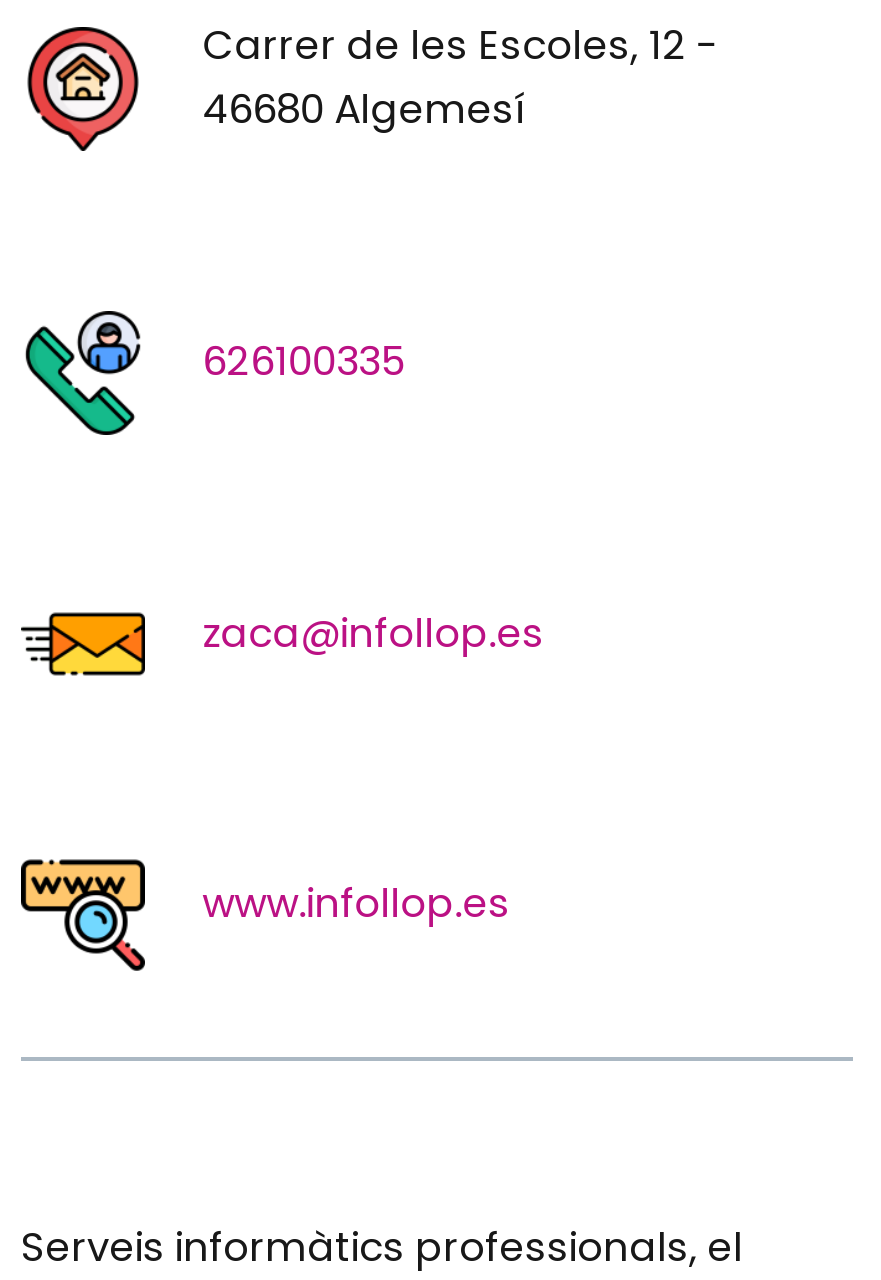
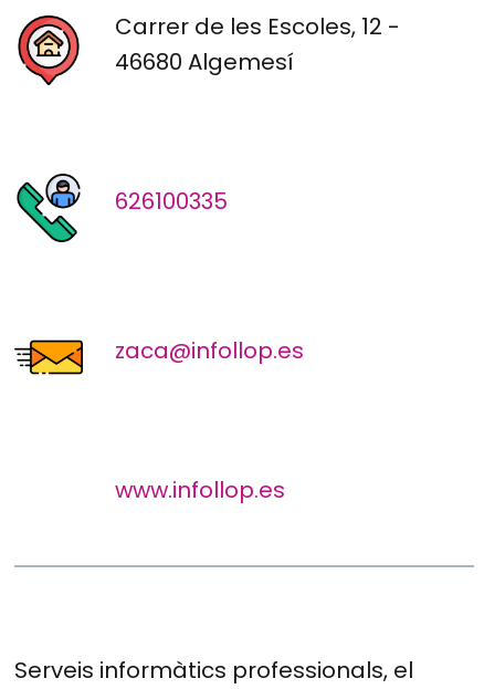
- [image]
